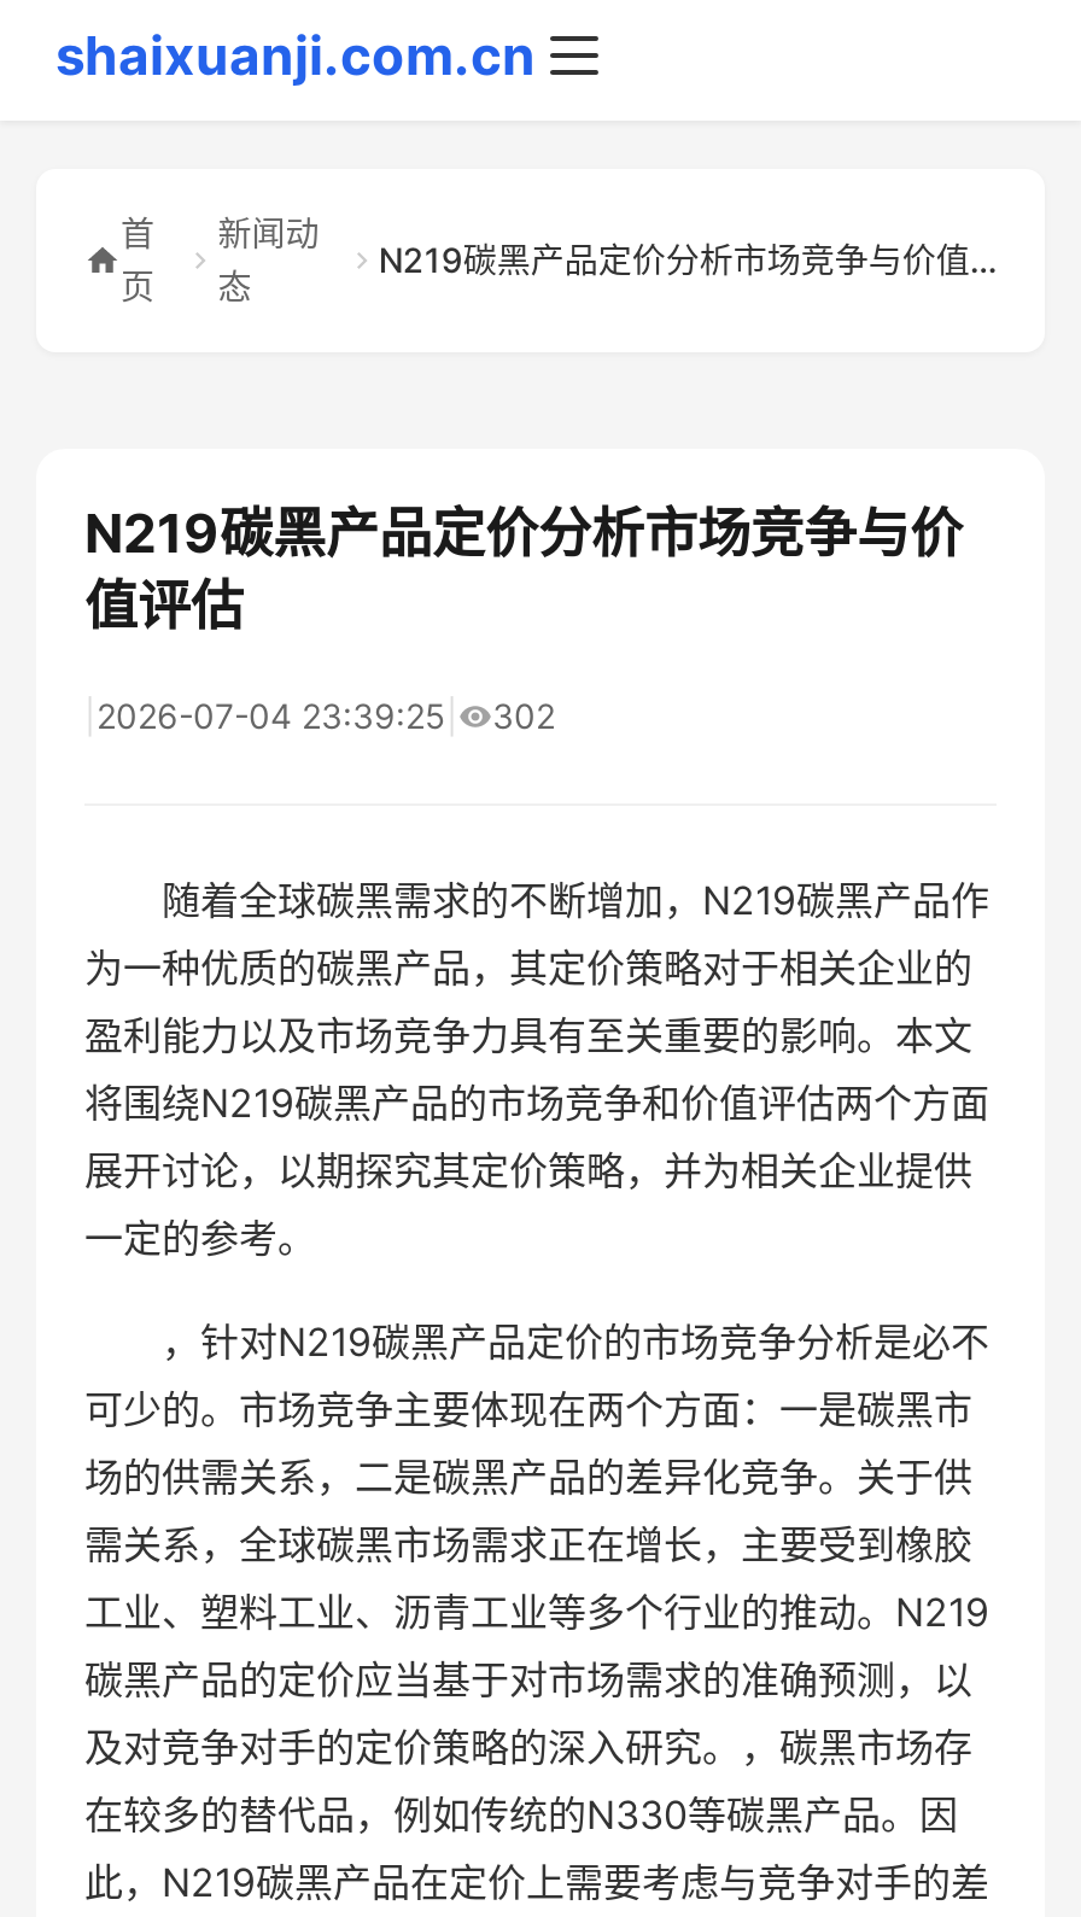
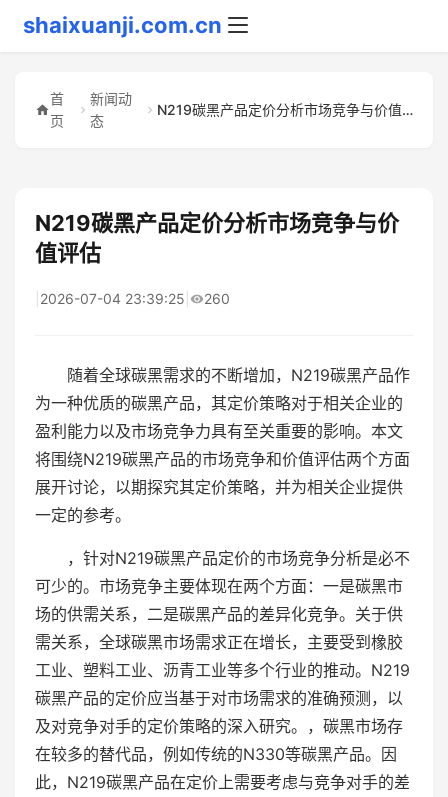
- 302
+ 260
